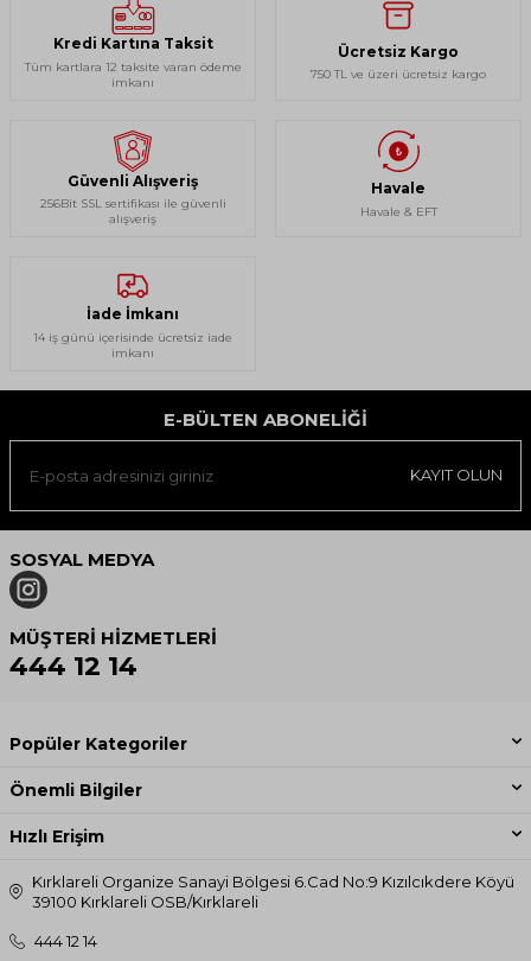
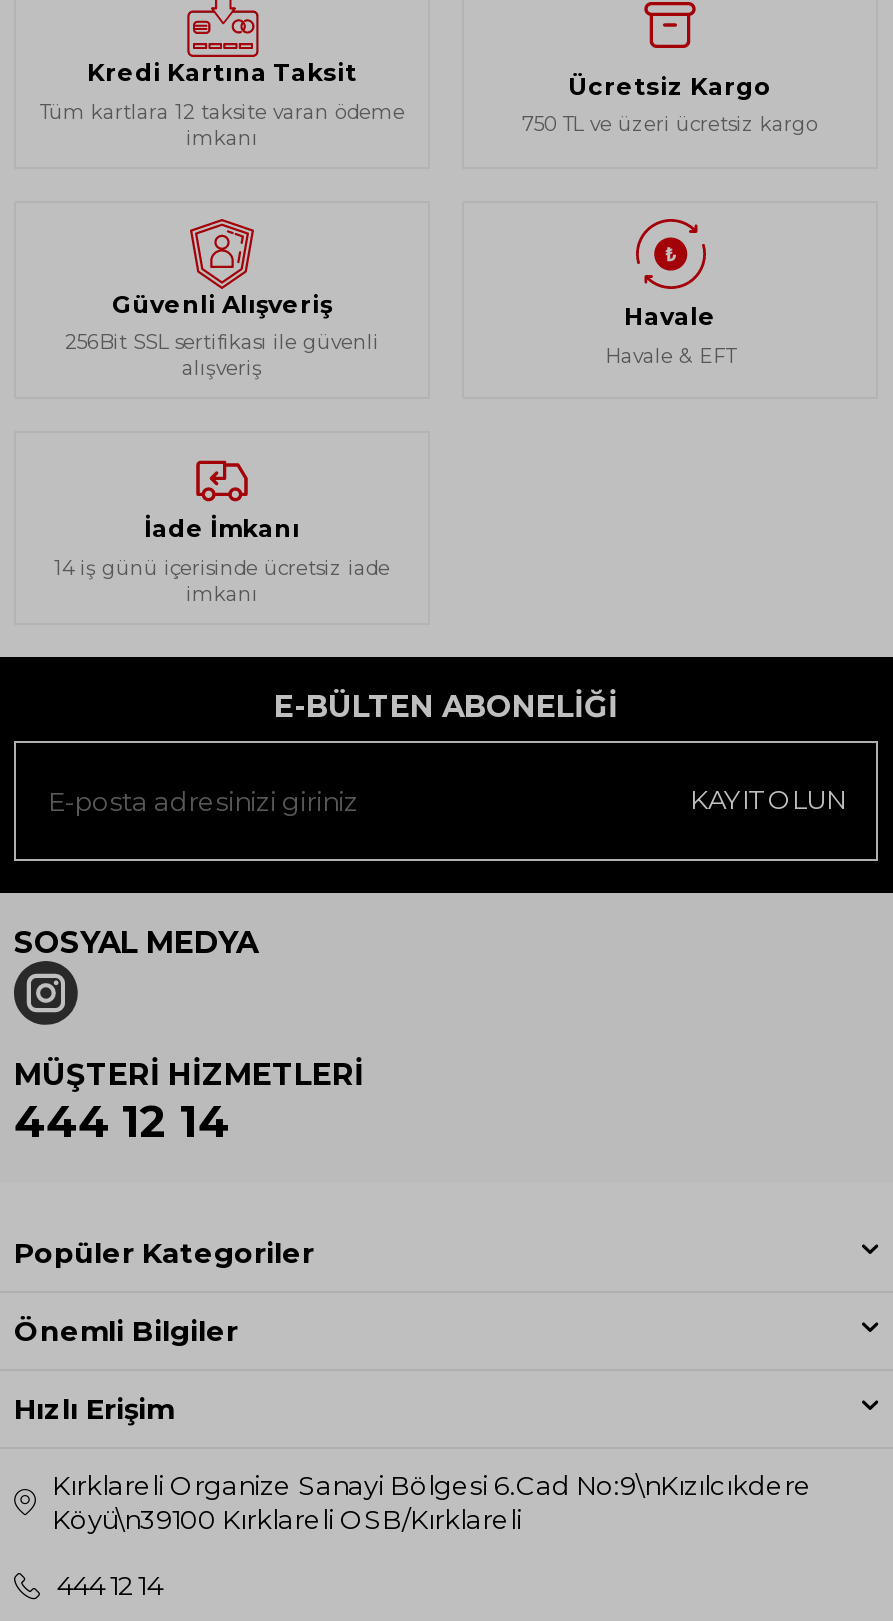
- Kırklareli Organize Sanayi Bölgesi 6.Cad No:9 Kızılcıkdere Köyü
- 39100 Kırklareli OSB/Kırklareli
+ Kırklareli Organize Sanayi Bölgesi 6.Cad No:9\nKızılcıkdere
+ Köyü\n39100 Kırklareli OSB/Kırklareli
